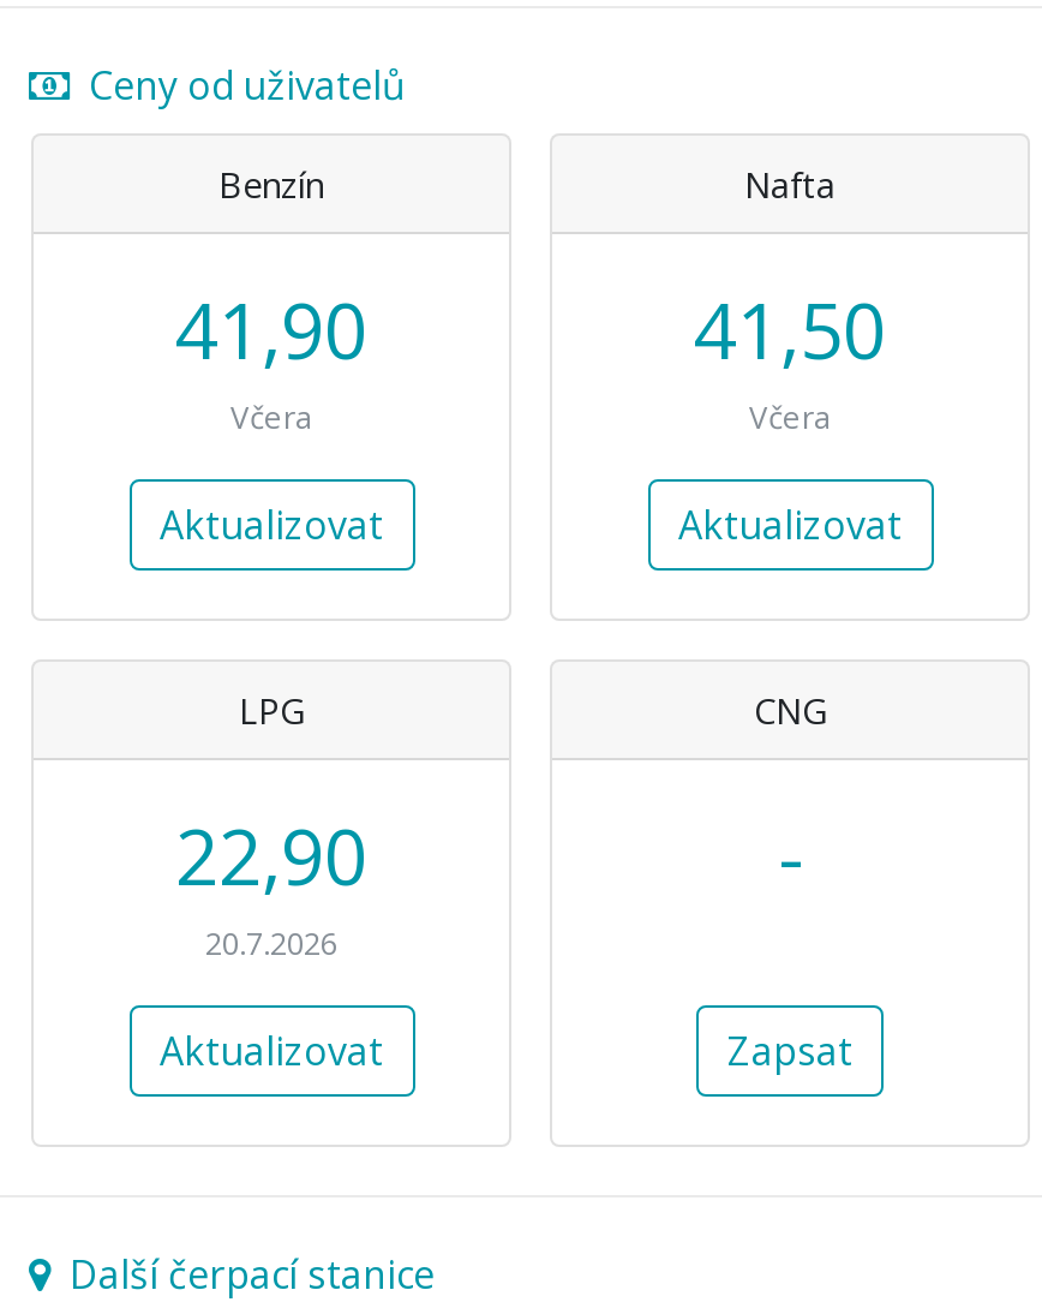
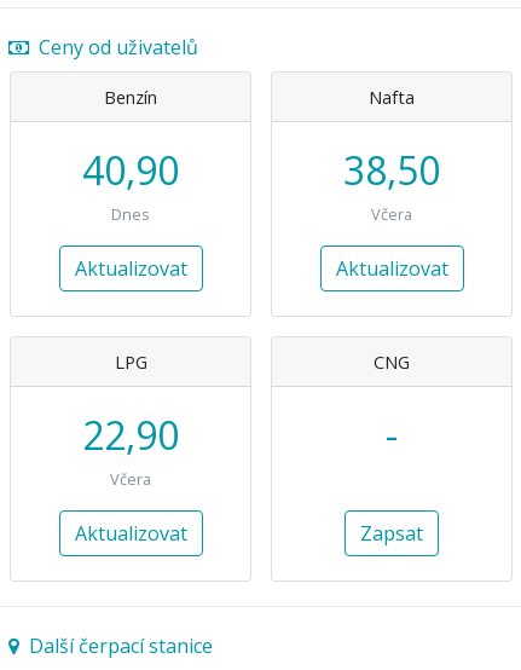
- 41,90
- Včera
+ 40,90
+ Dnes

- 41,50
+ 38,50

- 20.7.2026
+ Včera
